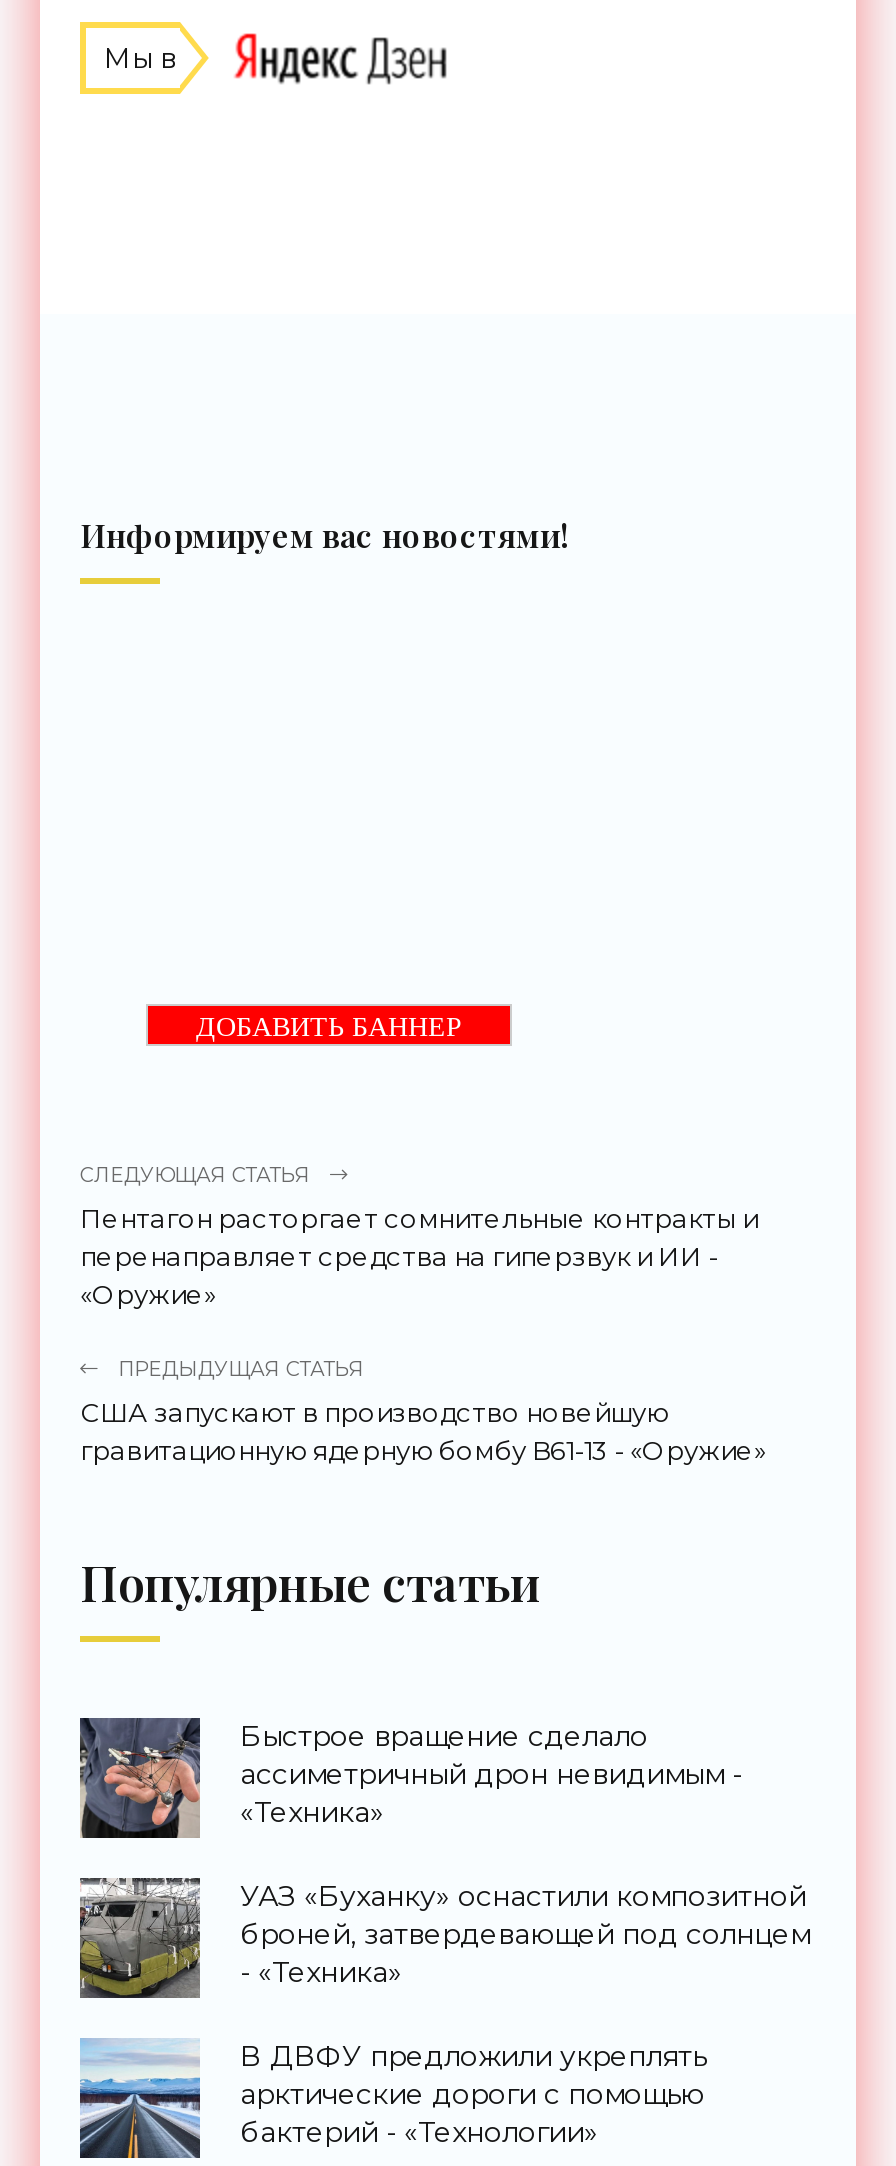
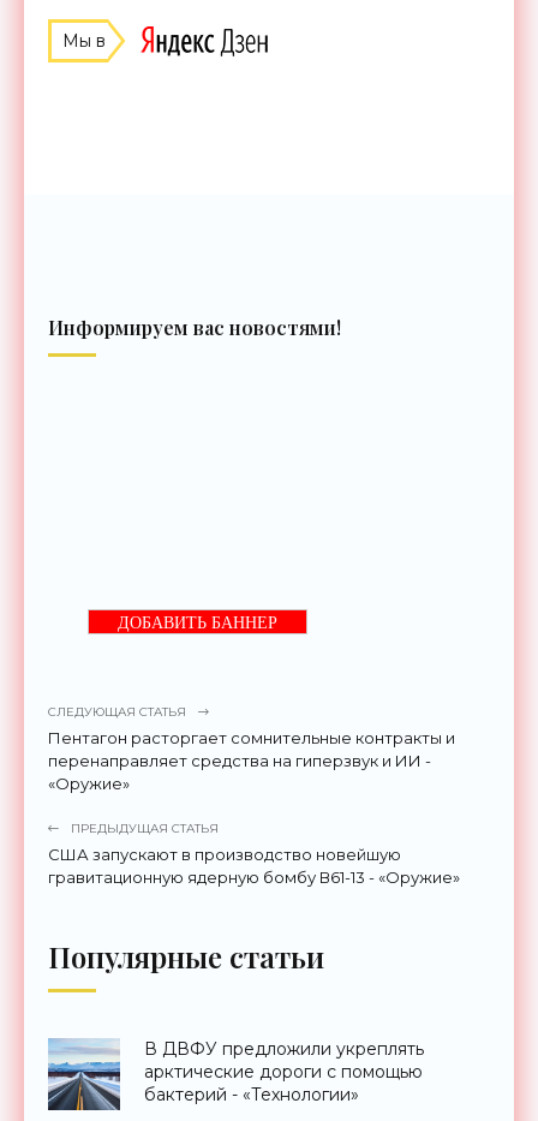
- [image]
- Быстрое вращение сделало
- ассиметричный дрон невидимым -
- «Техника»
- УАЗ «Буханку» оснастили композитной
- броней, затвердевающей под солнцем
- - «Техника»

- [image]
